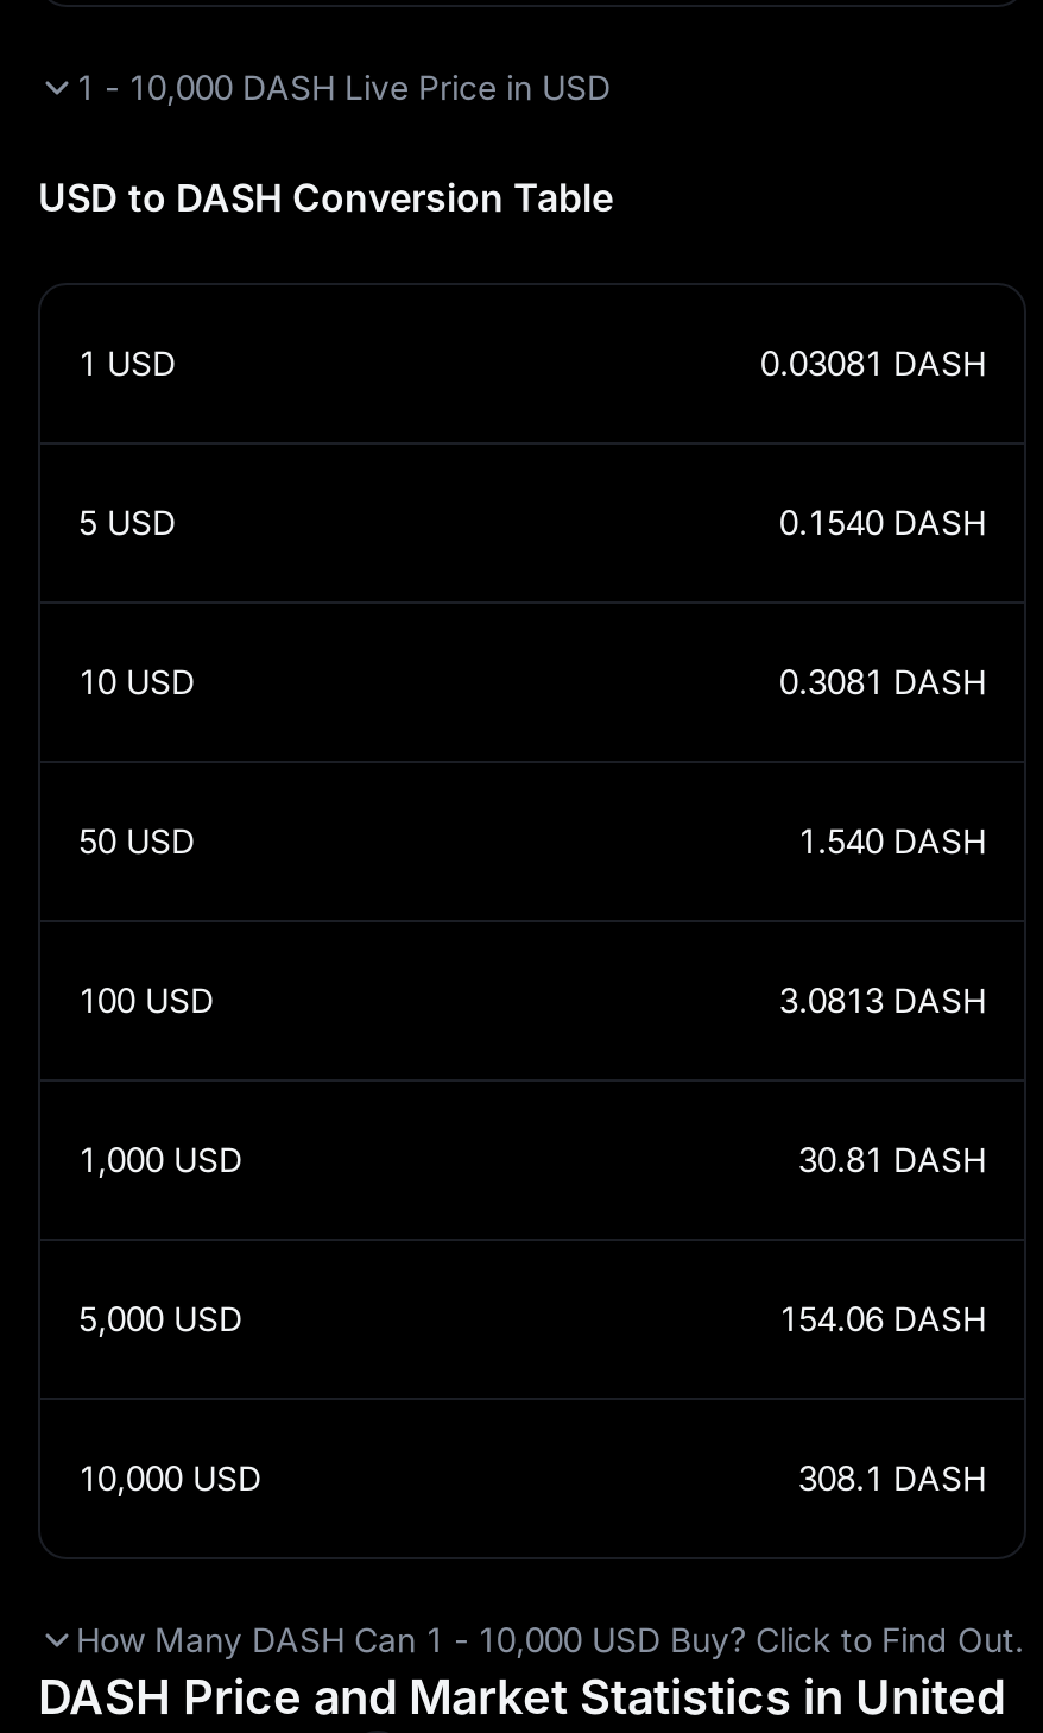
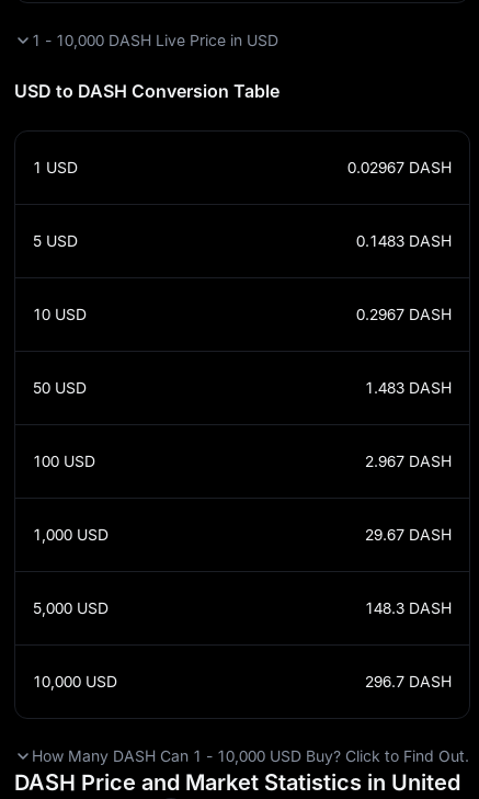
- 0.03081 DASH
+ 0.02967 DASH

- 0.1540 DASH
+ 0.1483 DASH

- 0.3081 DASH
+ 0.2967 DASH

- 1.540 DASH
+ 1.483 DASH

- 3.0813 DASH
+ 2.967 DASH

- 30.81 DASH
+ 29.67 DASH

- 154.06 DASH
+ 148.3 DASH

- 308.1 DASH
+ 296.7 DASH
